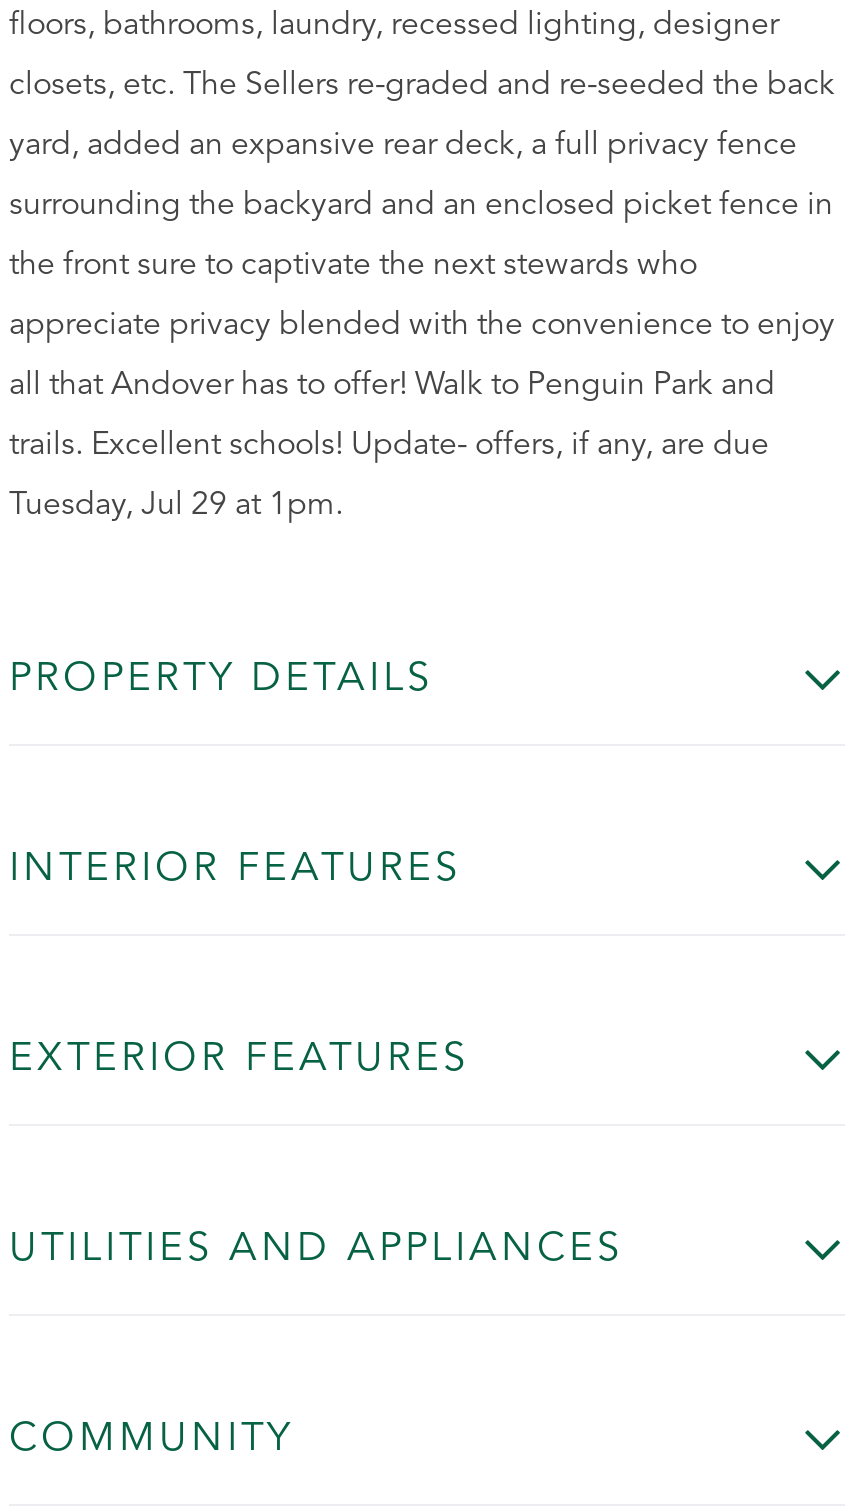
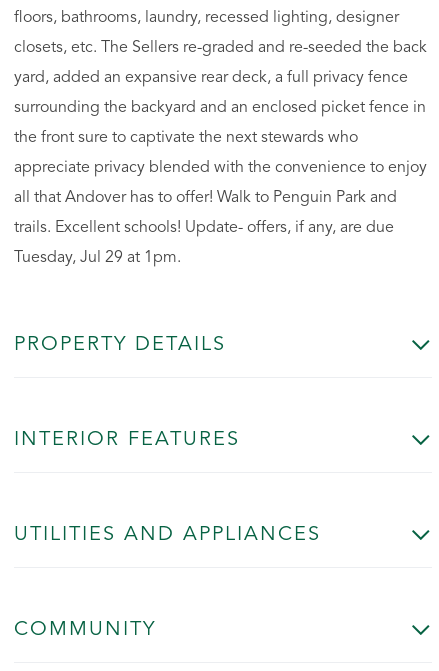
- EXTERIOR FEATURES
